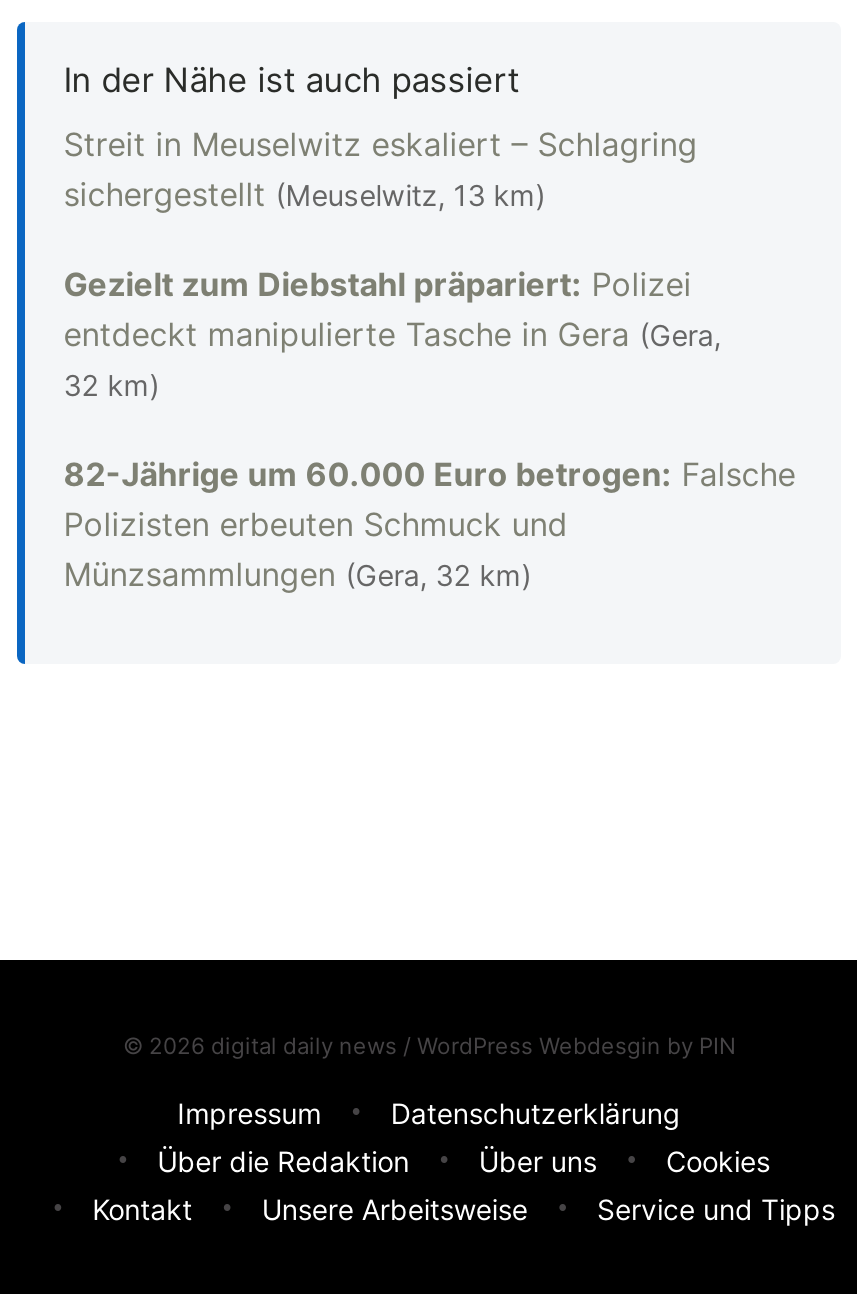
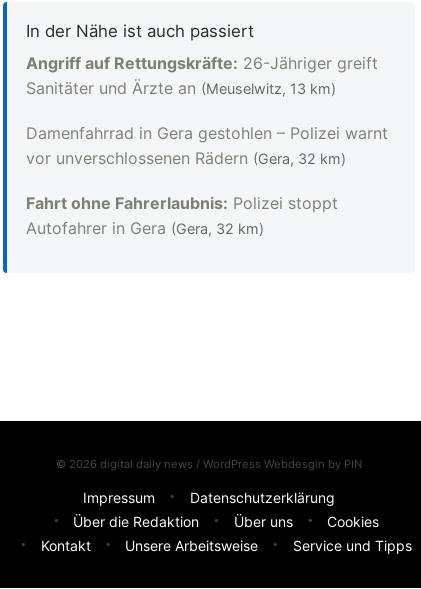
- Streit in Meuselwitz eskaliert – Schlagring
- sichergestellt (Meuselwitz, 13 km)
+ Angriff auf Rettungskräfte: 26-Jähriger greift
+ Sanitäter und Ärzte an (Meuselwitz, 13 km)

- Gezielt zum Diebstahl präpariert: Polizei
- entdeckt manipulierte Tasche in Gera (Gera,
- 32 km)
+ Damenfahrrad in Gera gestohlen – Polizei warnt
+ vor unverschlossenen Rädern (Gera, 32 km)

- 82-Jährige um 60.000 Euro betrogen: Falsche
- Polizisten erbeuten Schmuck und
- Münzsammlungen (Gera, 32 km)
+ Fahrt ohne Fahrerlaubnis: Polizei stoppt
+ Autofahrer in Gera (Gera, 32 km)
